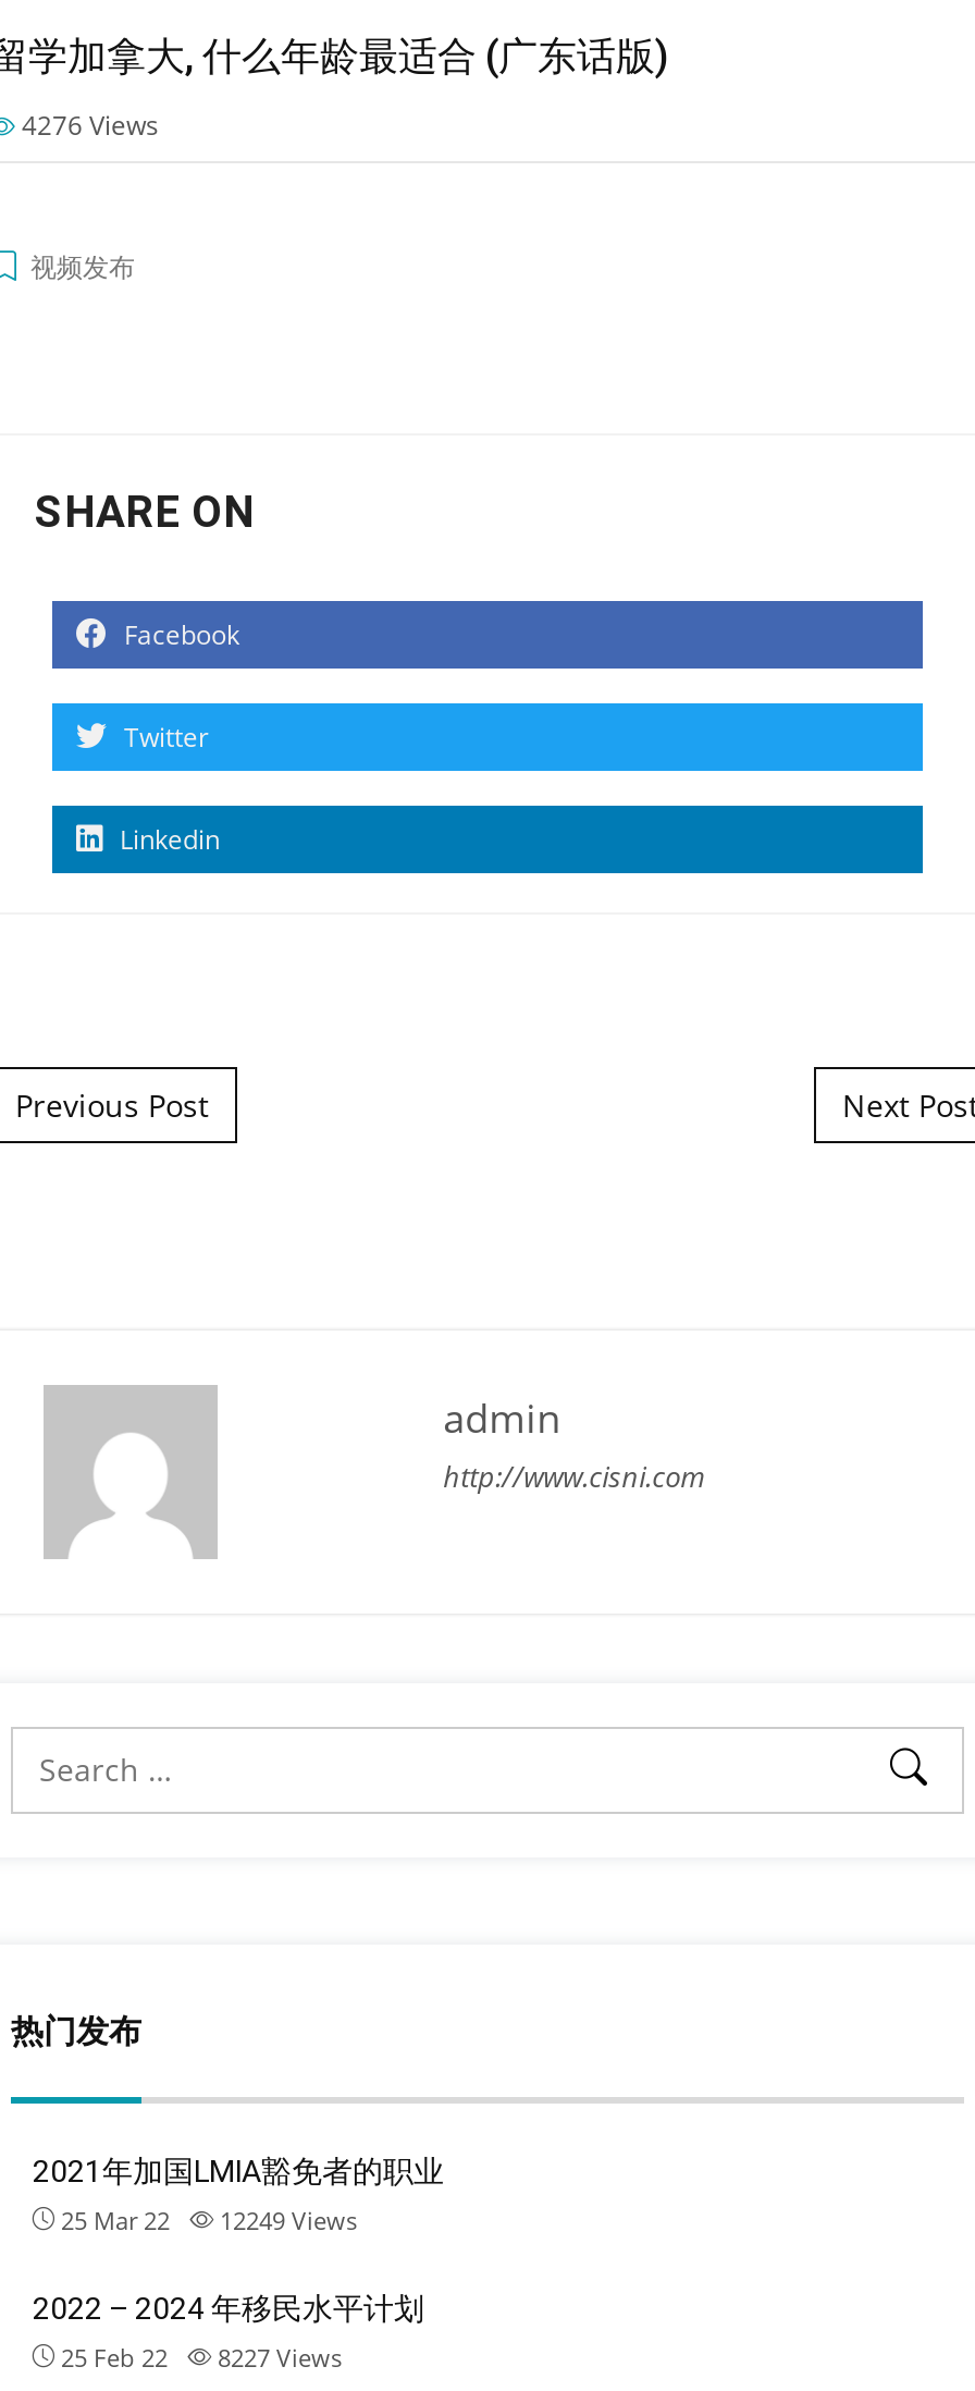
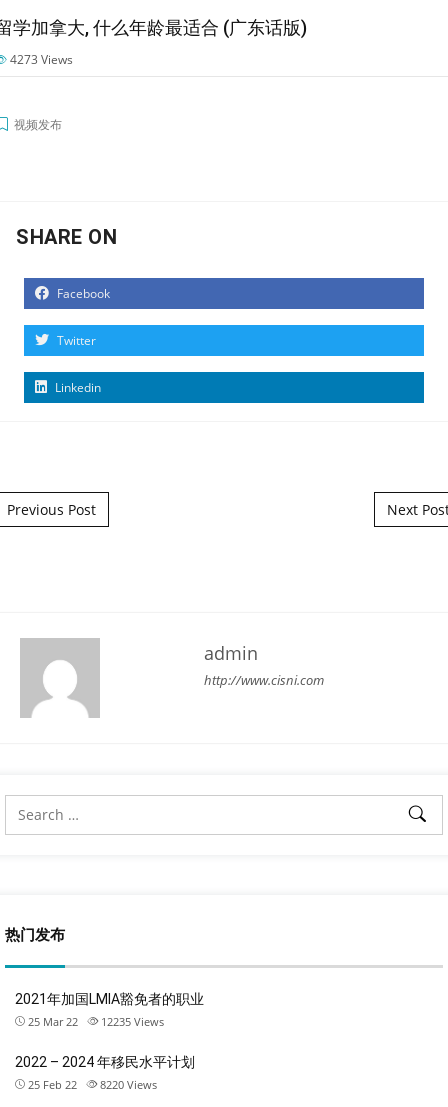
- 4276 Views
+ 4273 Views

- 25 Mar 22 12249 Views
+ 25 Mar 22 12235 Views

- 25 Feb 22 8227 Views
+ 25 Feb 22 8220 Views
